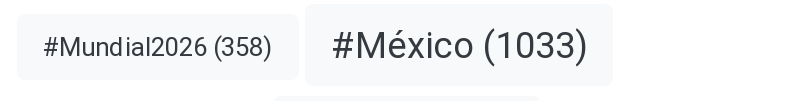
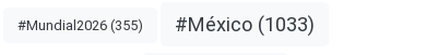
- #Mundial2026 (358) #México (1033)
+ #Mundial2026 (355) #México (1033)
